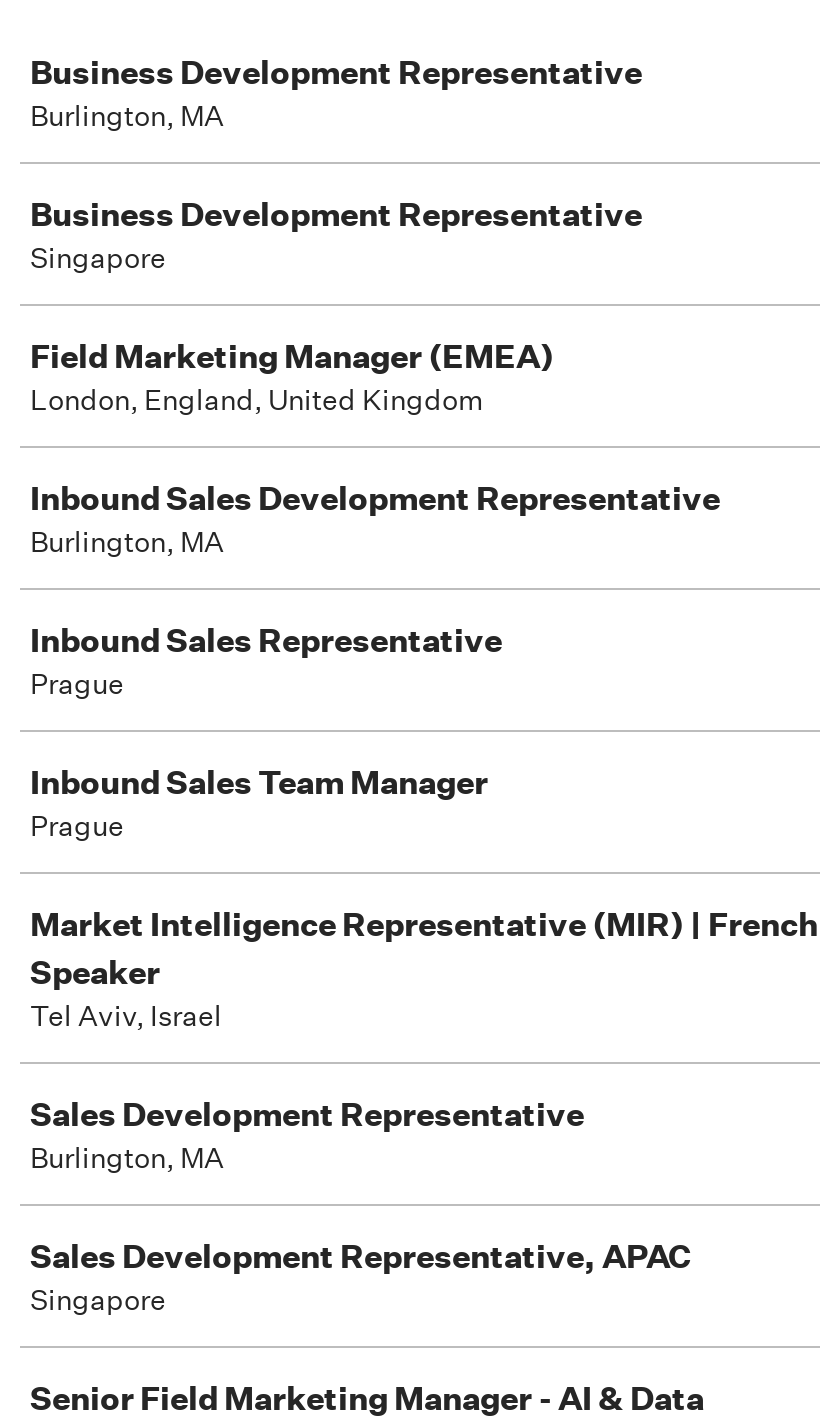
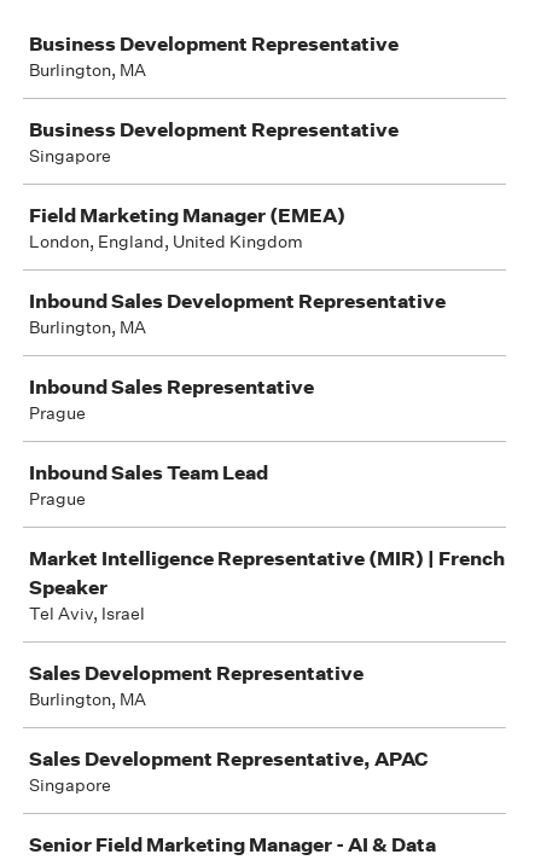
- Inbound Sales Team Manager
+ Inbound Sales Team Lead
